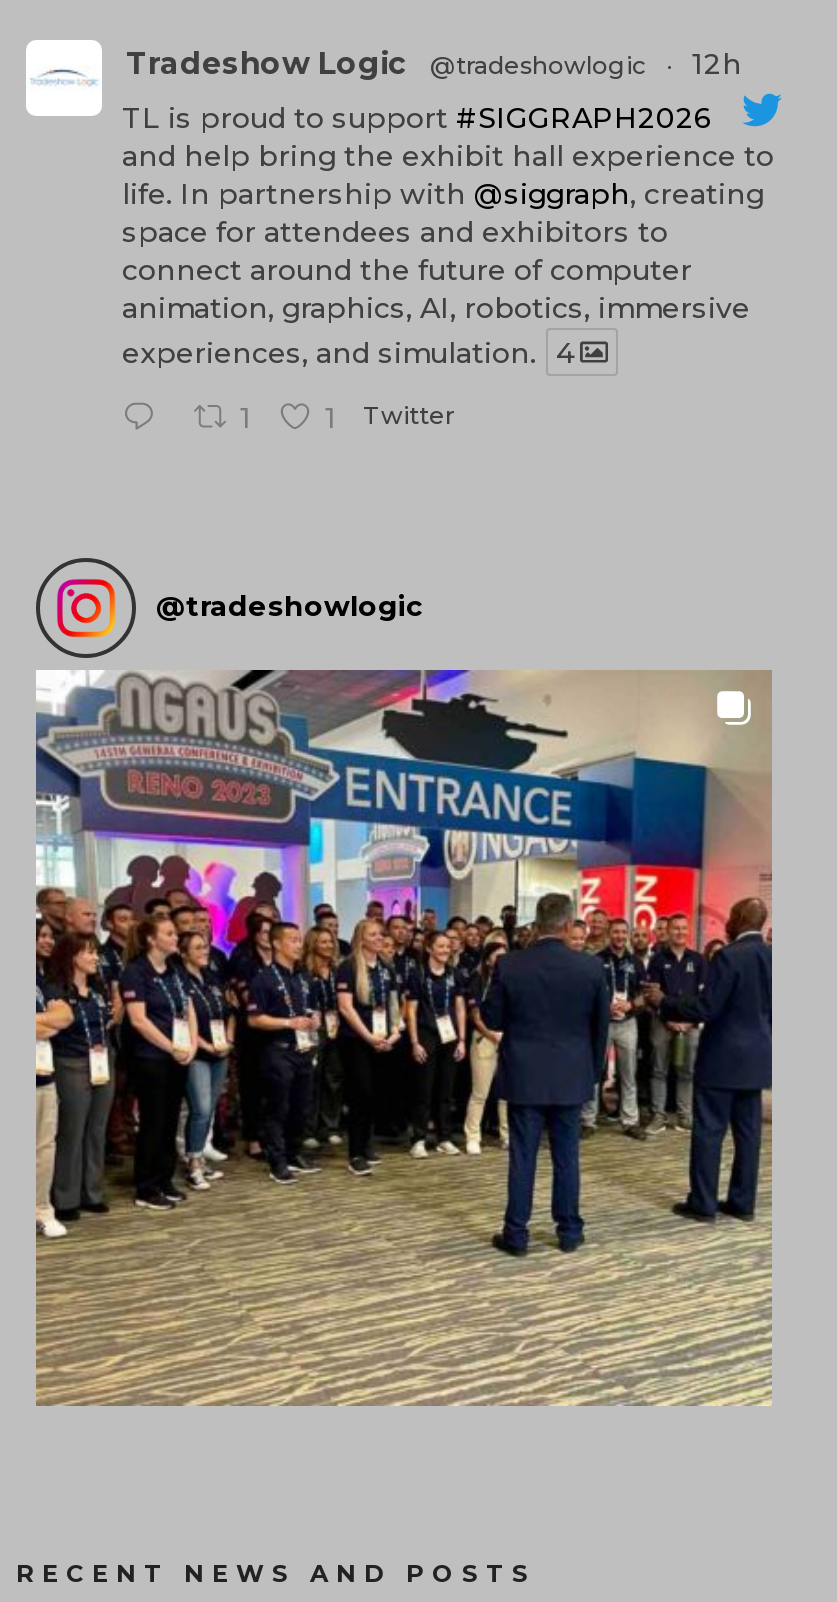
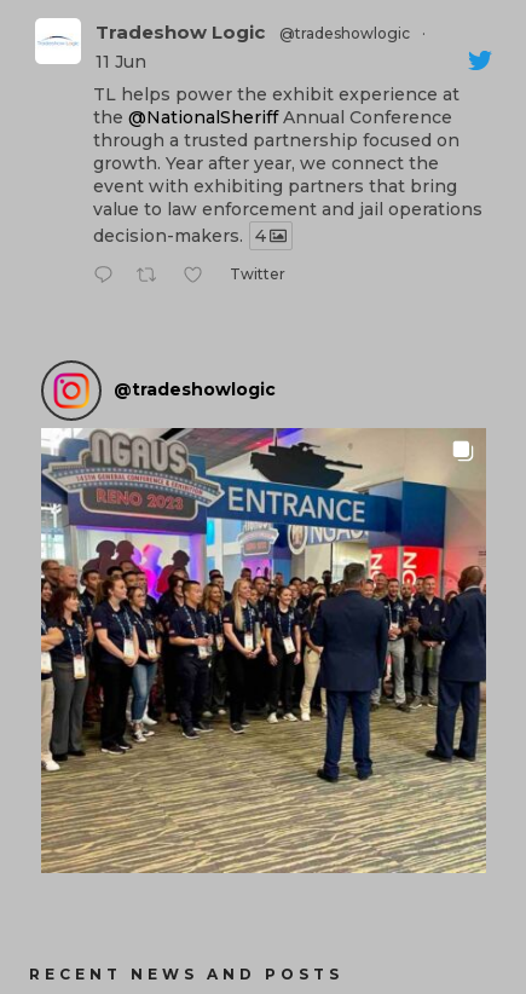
- 12h
- TL is proud to support #SIGGRAPH2026
- and help bring the exhibit hall experience to
- life. In partnership with @siggraph, creating
- space for attendees and exhibitors to
- connect around the future of computer
- animation, graphics, AI, robotics, immersive
- experiences, and simulation. 4
- 1
- 1
+ 11 Jun
+ TL helps power the exhibit experience at
+ the @NationalSheriff Annual Conference
+ through a trusted partnership focused on
+ growth. Year after year, we connect the
+ event with exhibiting partners that bring
+ value to law enforcement and jail operations
+ decision-makers. 4
